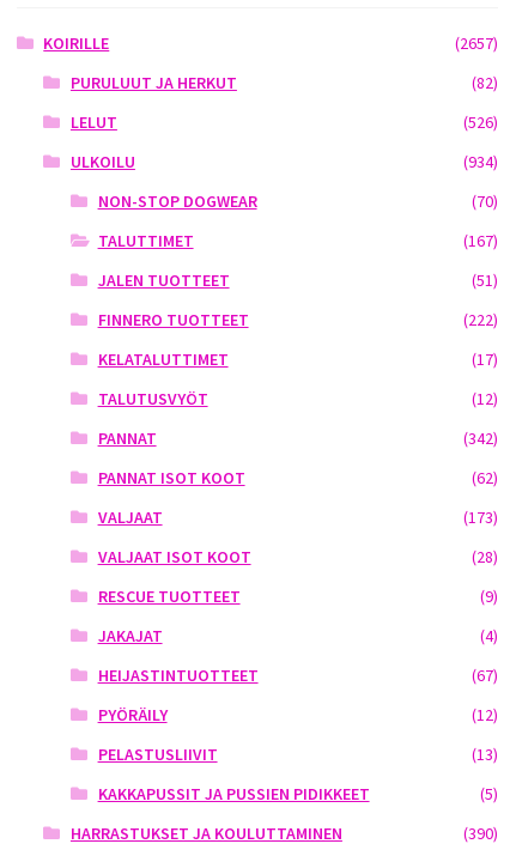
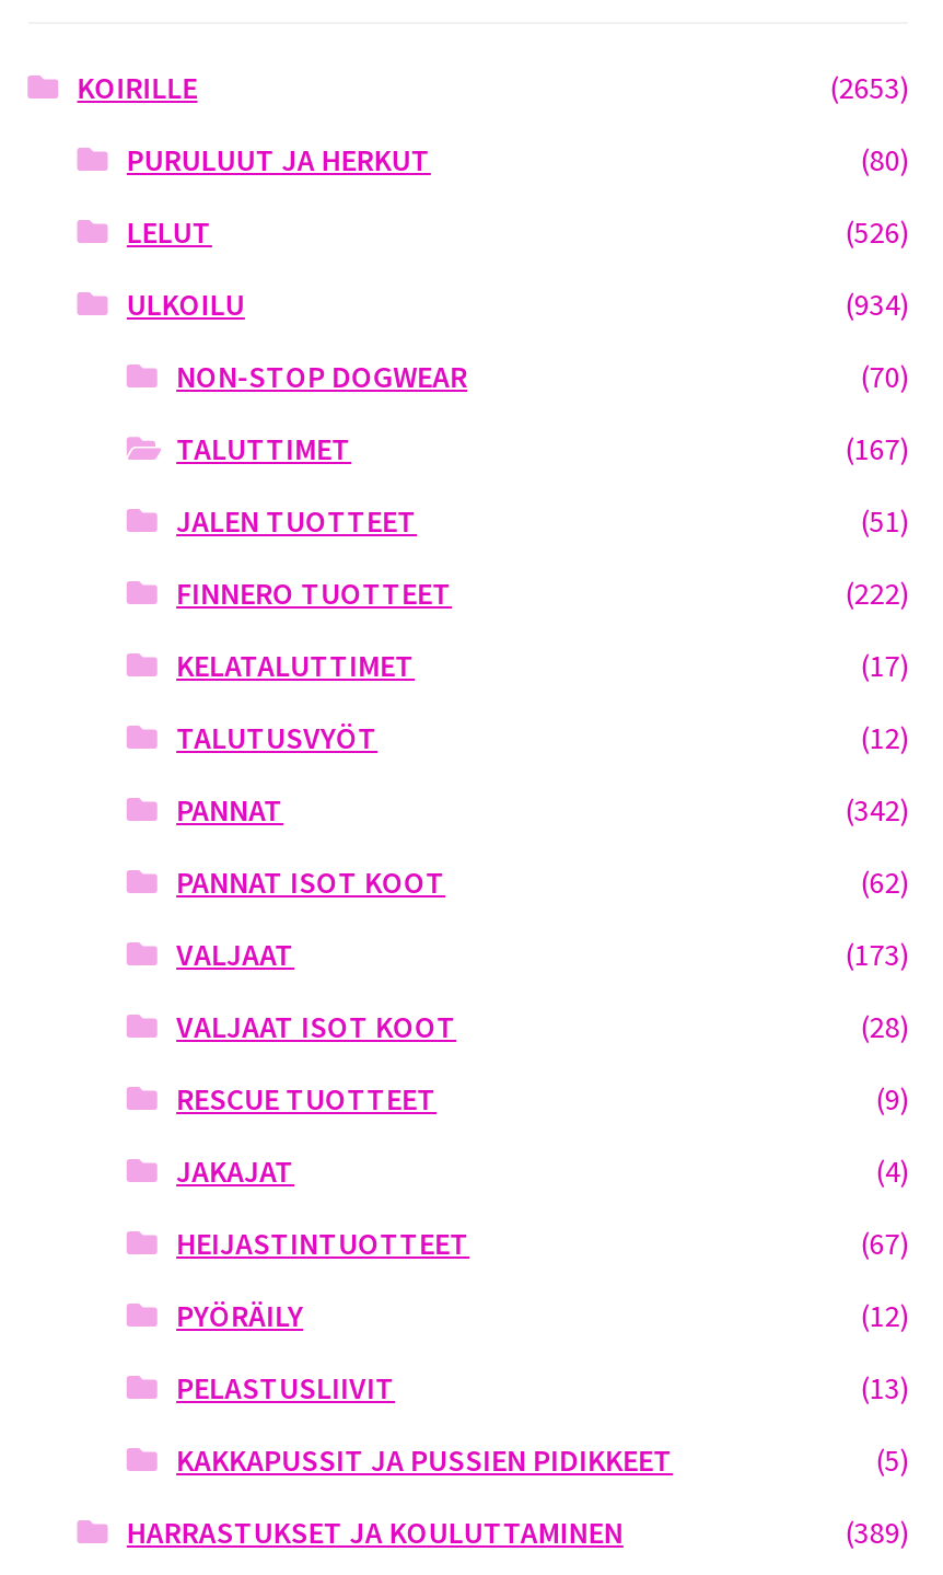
- (2657)
+ (2653)

- (82)
+ (80)

- (390)
+ (389)
